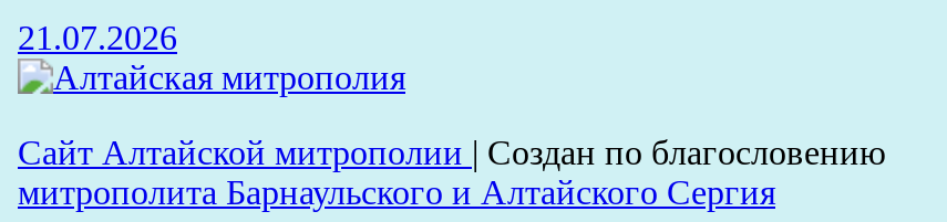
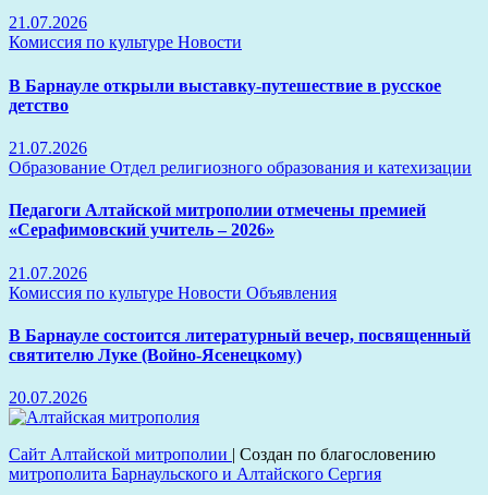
+ Комиссия по культуре Новости
+ В Барнауле открыли выставку-путешествие в русское
+ детство
+ 21.07.2026
+ Образование Отдел религиозного образования и катехизации
+ Педагоги Алтайской митрополии отмечены премией
+ «Серафимовский учитель – 2026»
+ 21.07.2026
+ Комиссия по культуре Новости Объявления
+ В Барнауле состоится литературный вечер, посвященный
+ святителю Луке (Войно-Ясенецкому)
+ 20.07.2026
